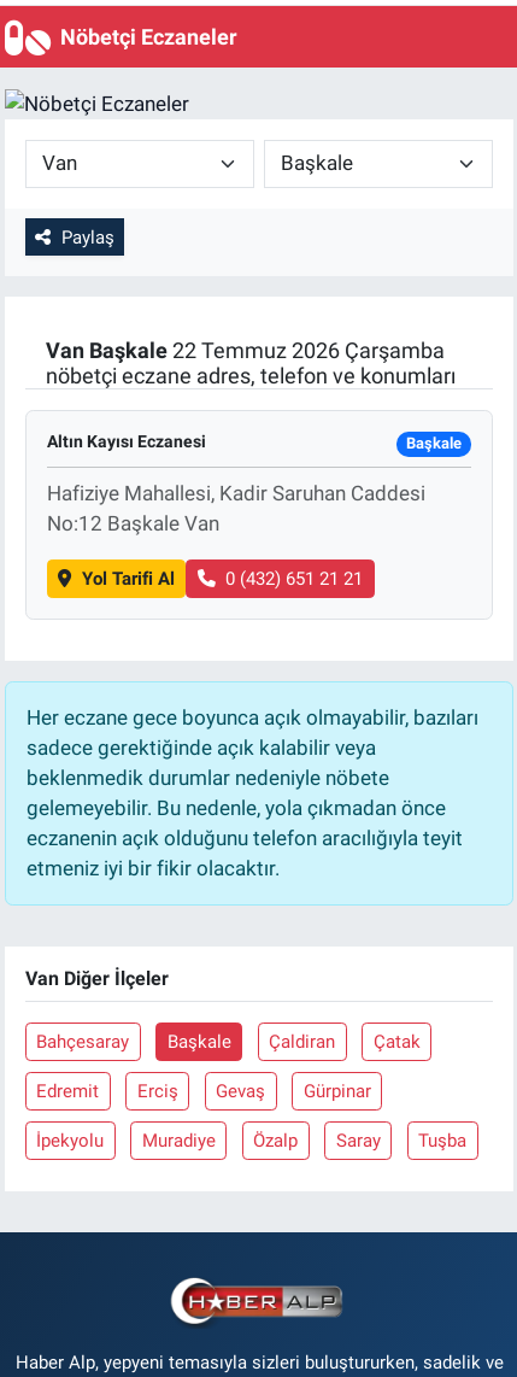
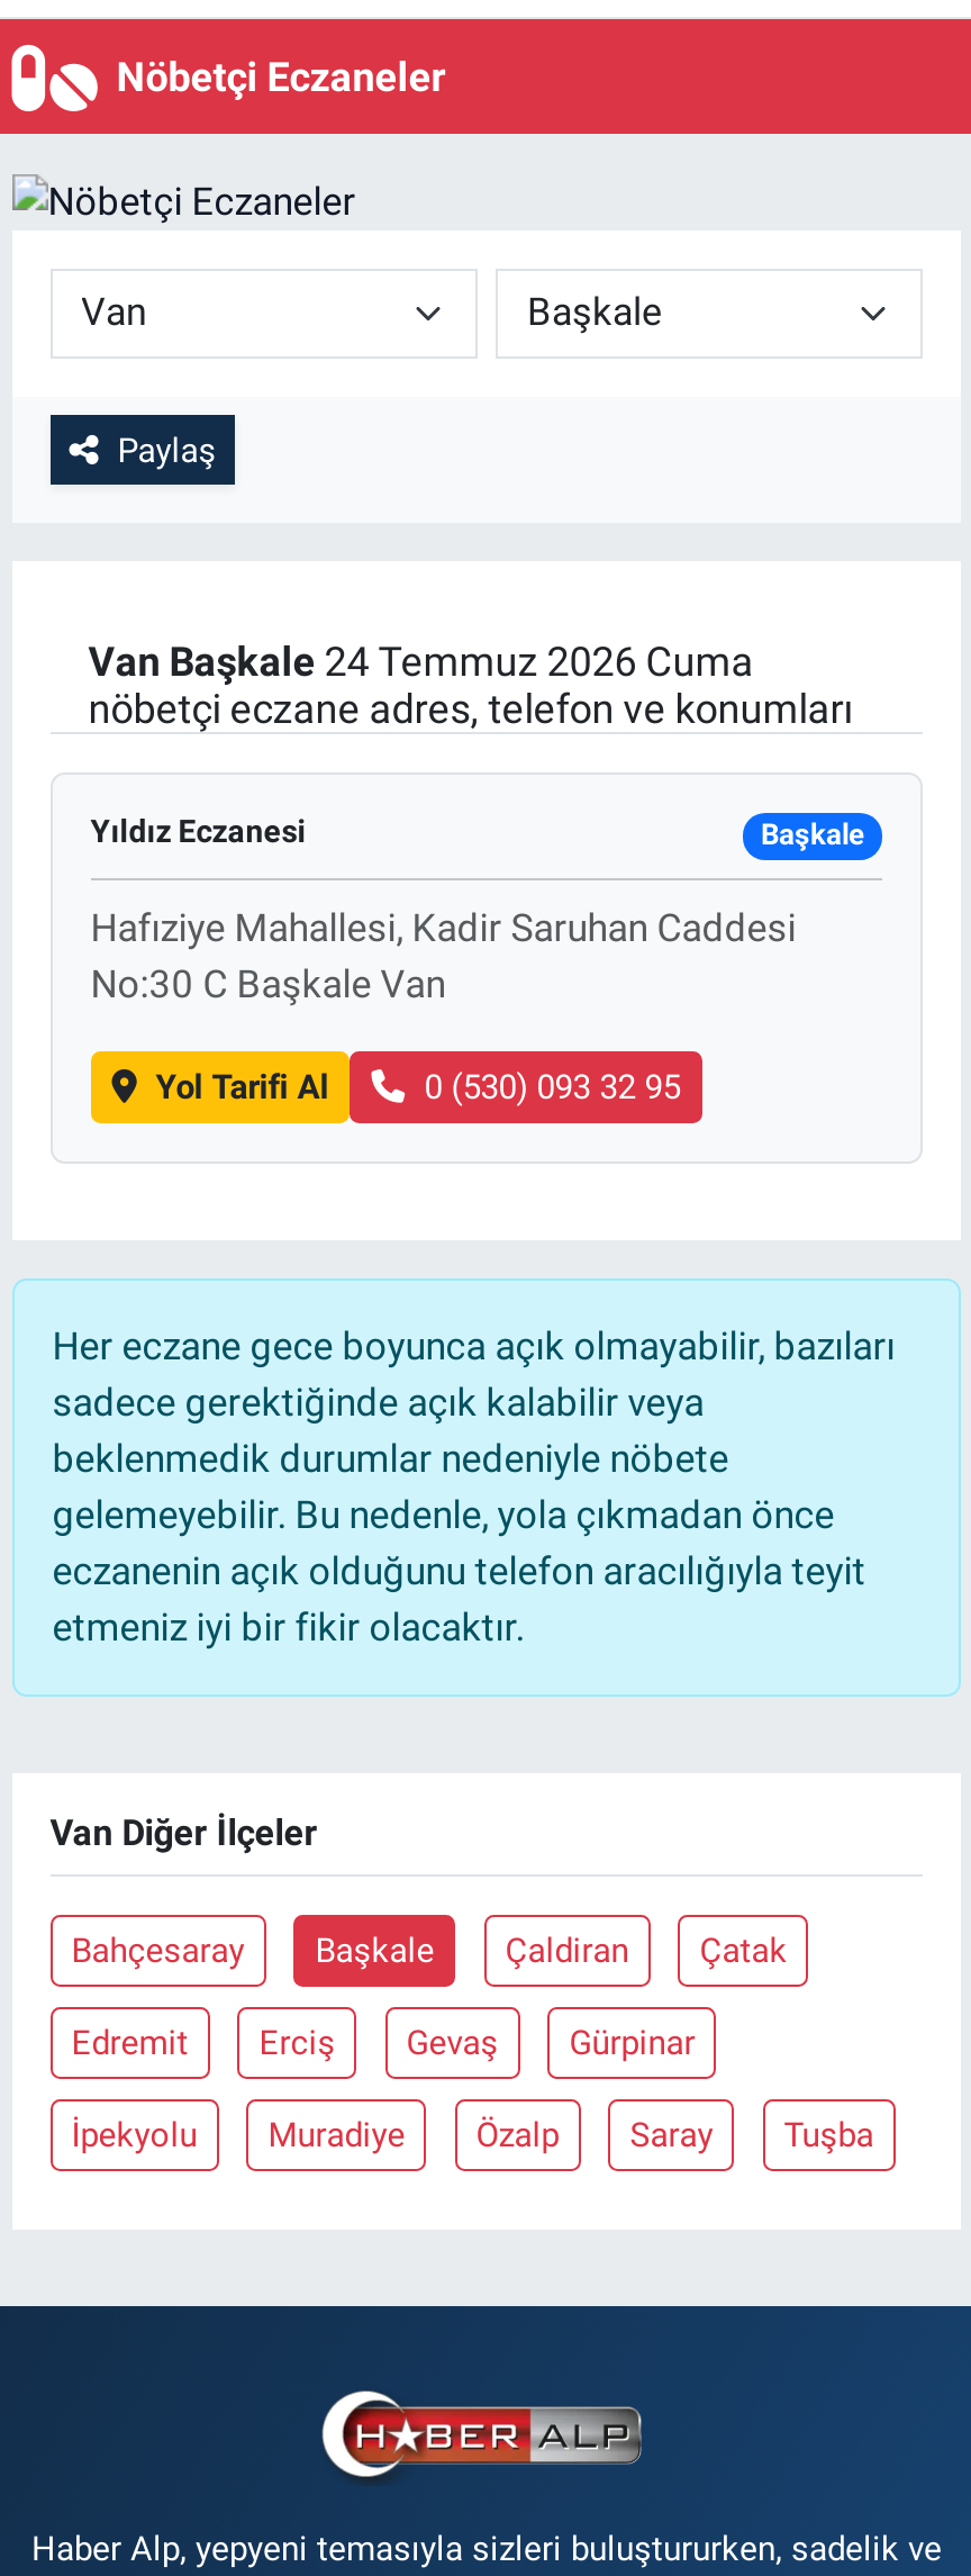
- Van Başkale 22 Temmuz 2026 Çarşamba
+ Van Başkale 24 Temmuz 2026 Cuma

- Altın Kayısı Eczanesi
+ Yıldız Eczanesi

- Hafiziye Mahallesi, Kadir Saruhan Caddesi
- No:12 Başkale Van
+ Hafıziye Mahallesi, Kadir Saruhan Caddesi
+ No:30 C Başkale Van

- 0 (432) 651 21 21
+ 0 (530) 093 32 95
